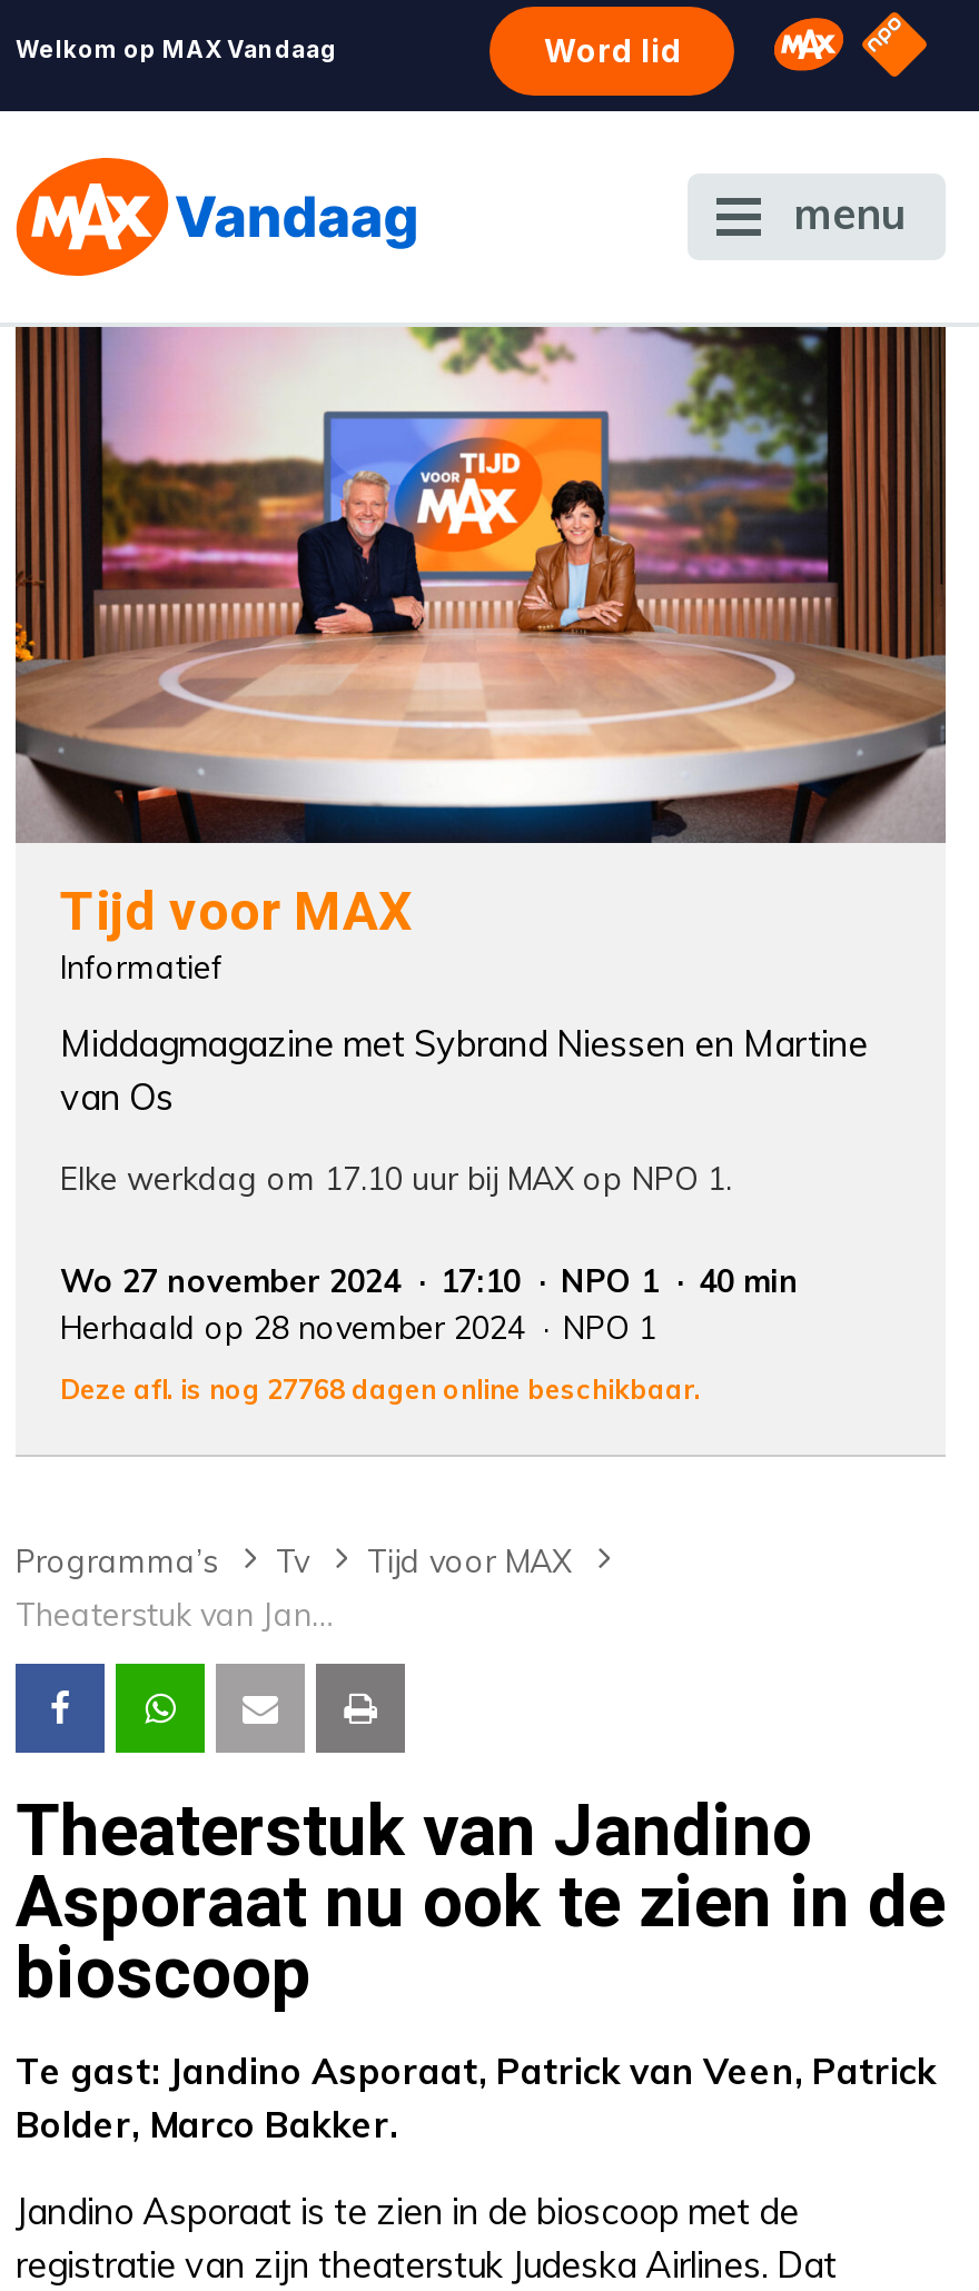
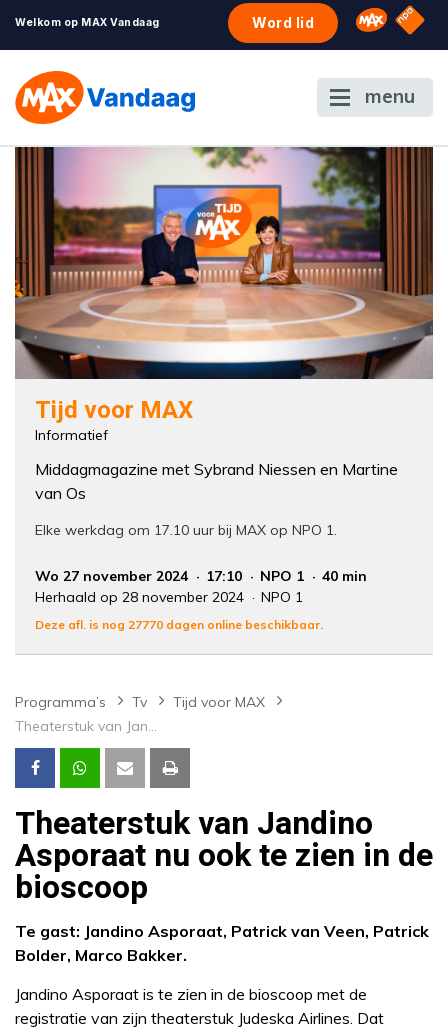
- Deze afl. is nog 27768 dagen online beschikbaar.
+ Deze afl. is nog 27770 dagen online beschikbaar.
